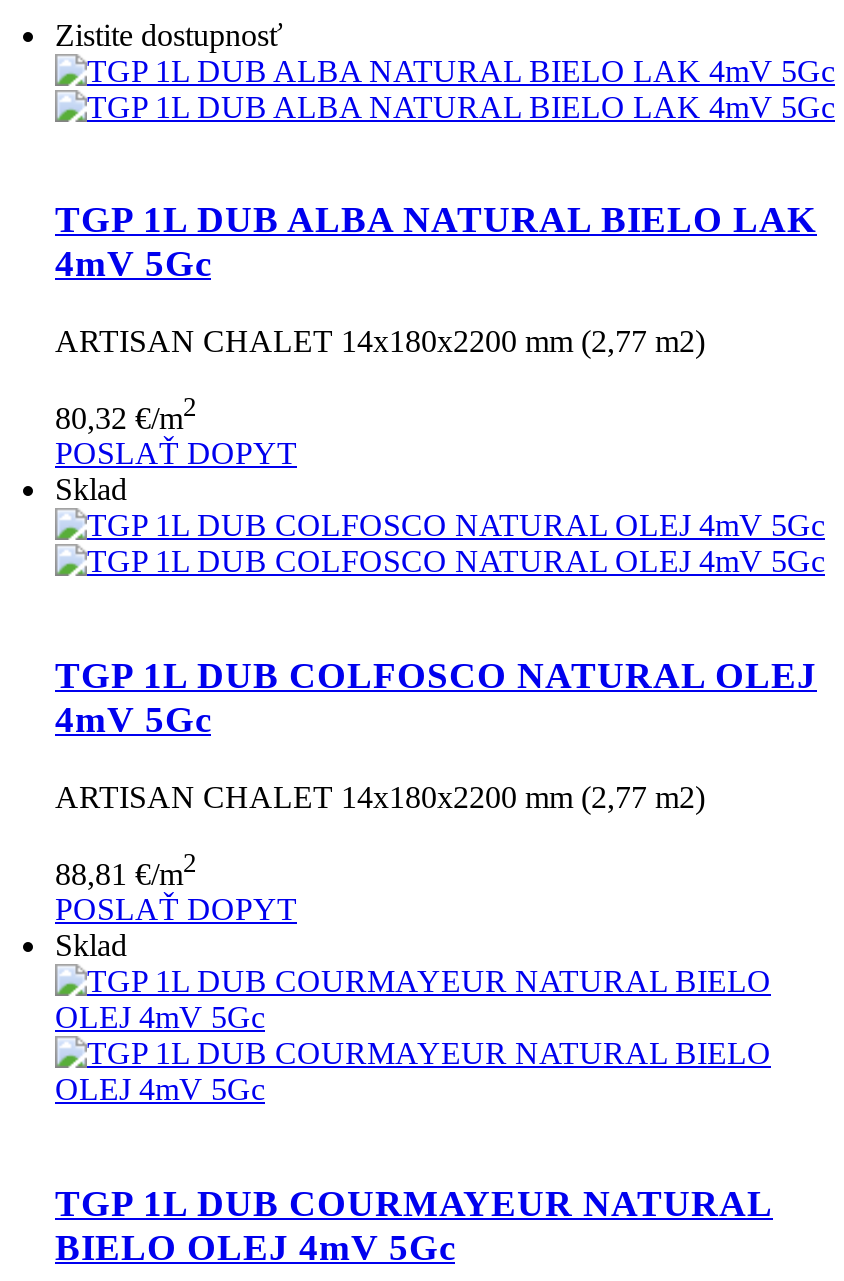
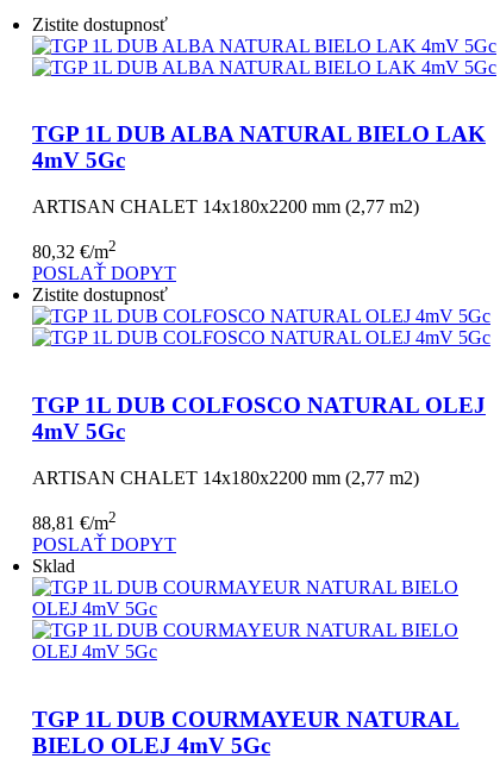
- Sklad
+ Zistite dostupnosť
